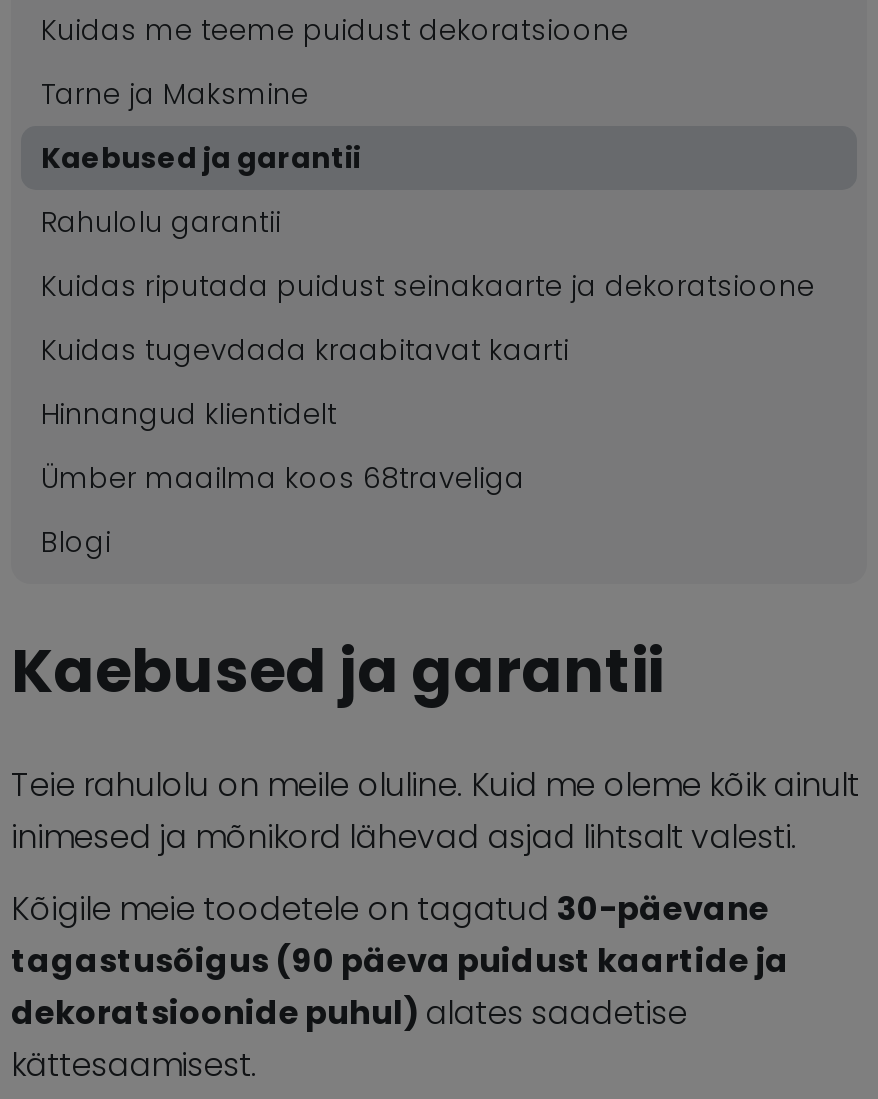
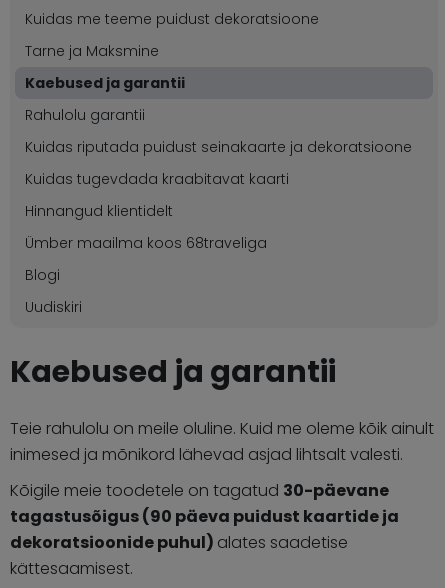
+ Uudiskiri
